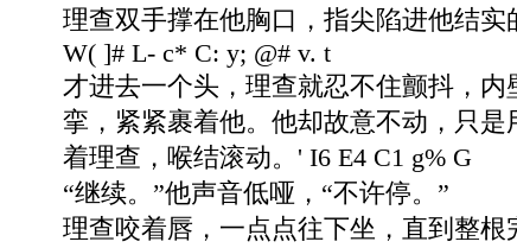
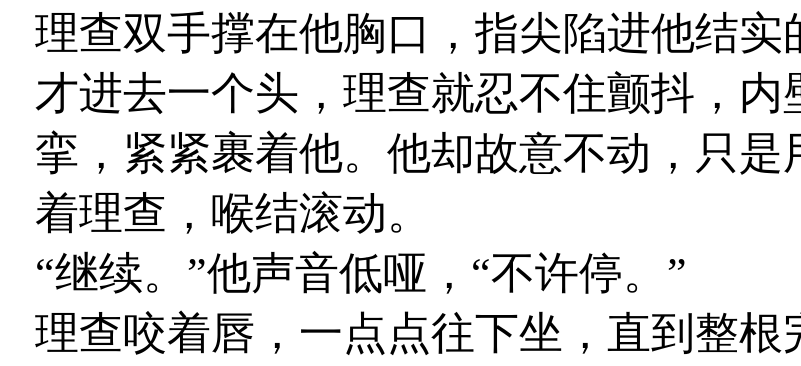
- W( ]# L- c* C: y; @# v. t

- 着理查，喉结滚动。' I6 E4 C1 g% G
+ 着理查，喉结滚动。
